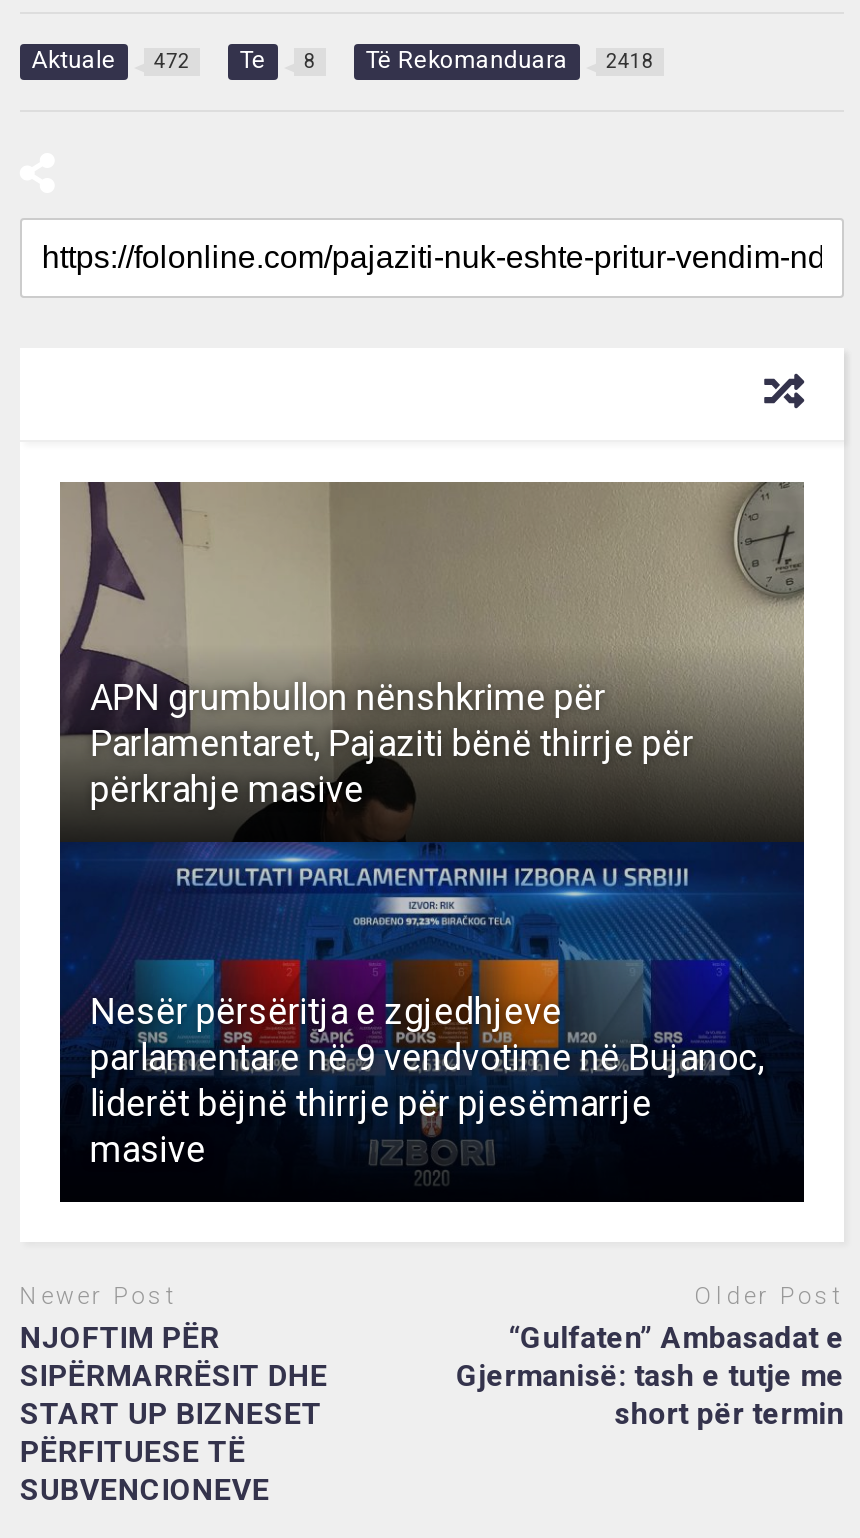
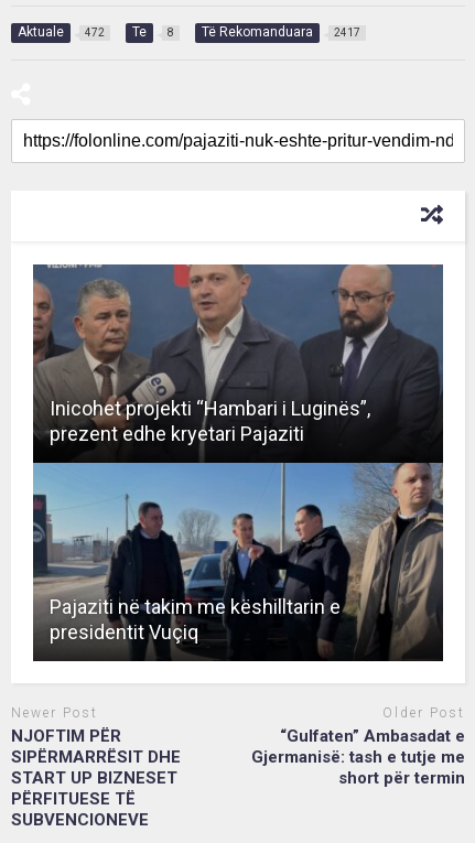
- Të Rekomanduara 2418
+ Të Rekomanduara 2417

- [image]
- APN grumbullon nënshkrime për
- Parlamentaret, Pajaziti bënë thirrje për
- përkrahje masive
+ [image]
+ Inicohet projekti “Hambari i Luginës”,
+ prezent edhe kryetari Pajaziti

- Nesër përsëritja e zgjedhjeve
- parlamentare në 9 vendvotime në Bujanoc,
- liderët bëjnë thirrje për pjesëmarrje
- masive
+ Pajaziti në takim me këshilltarin e
+ presidentit Vuçiq
